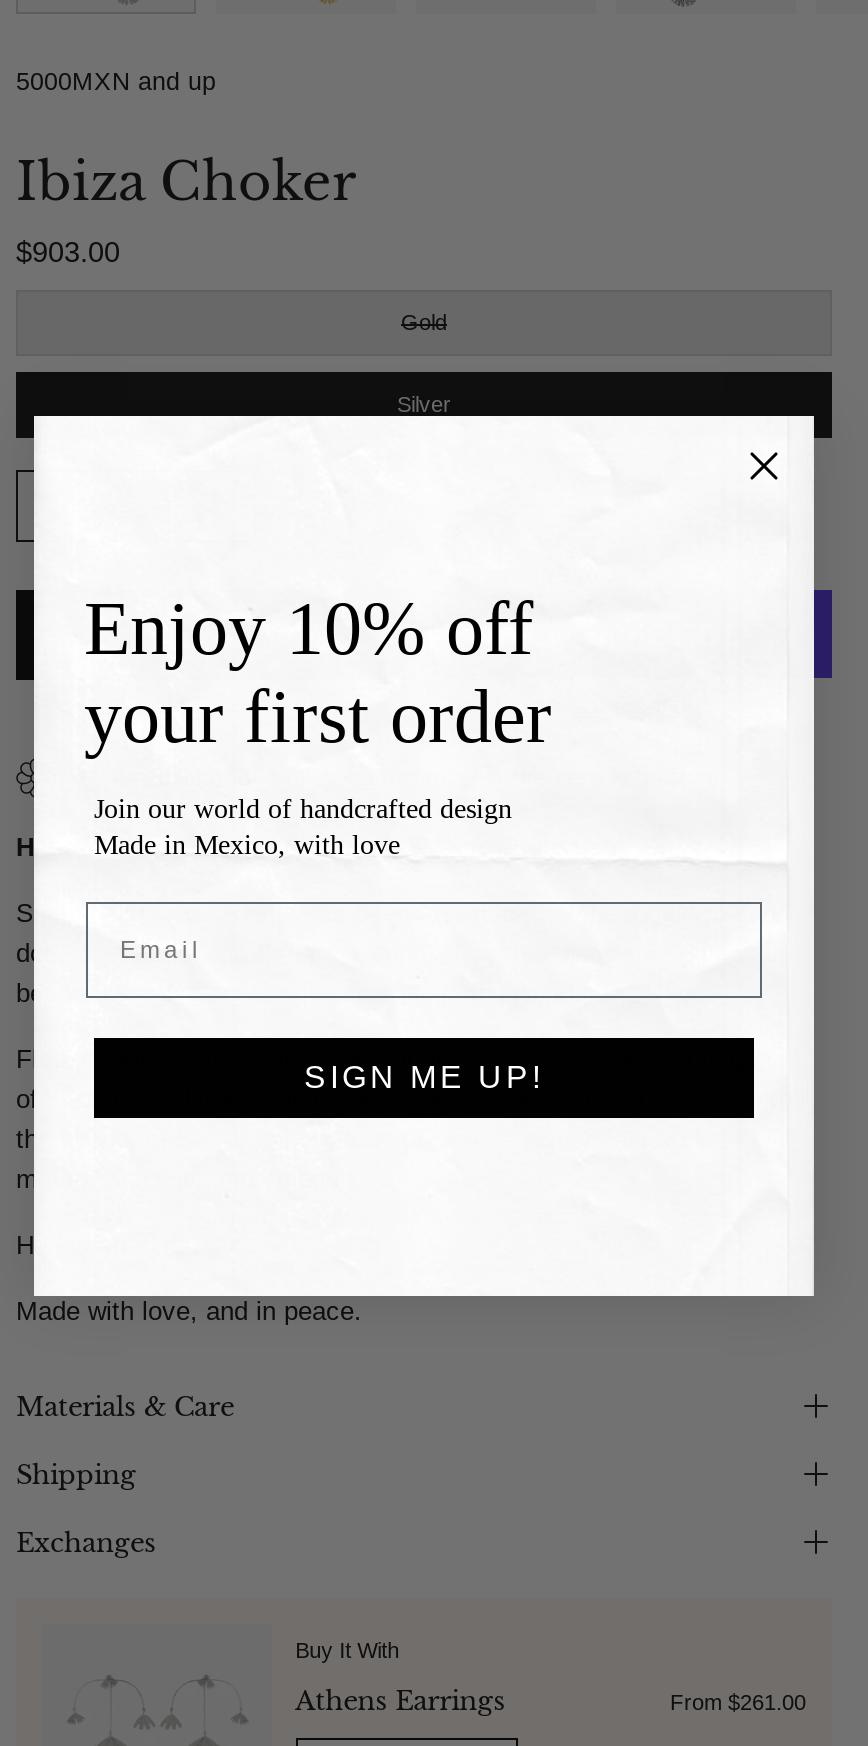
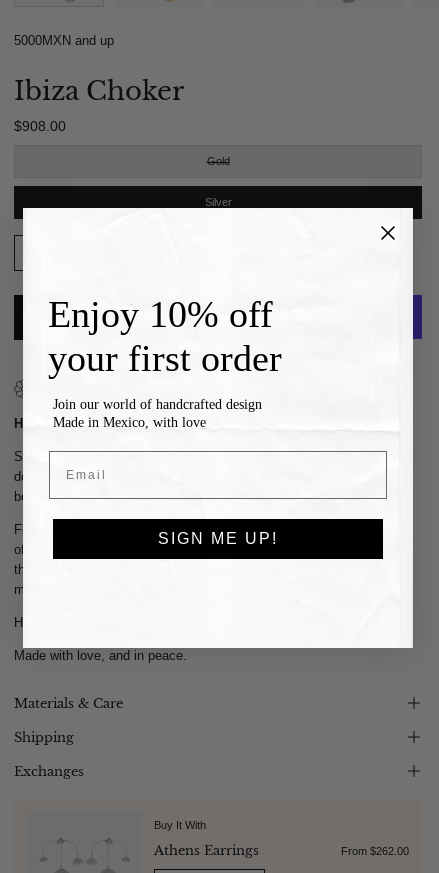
- $903.00
+ $908.00

- From $261.00
+ From $262.00
